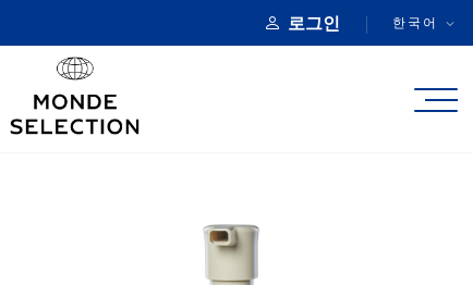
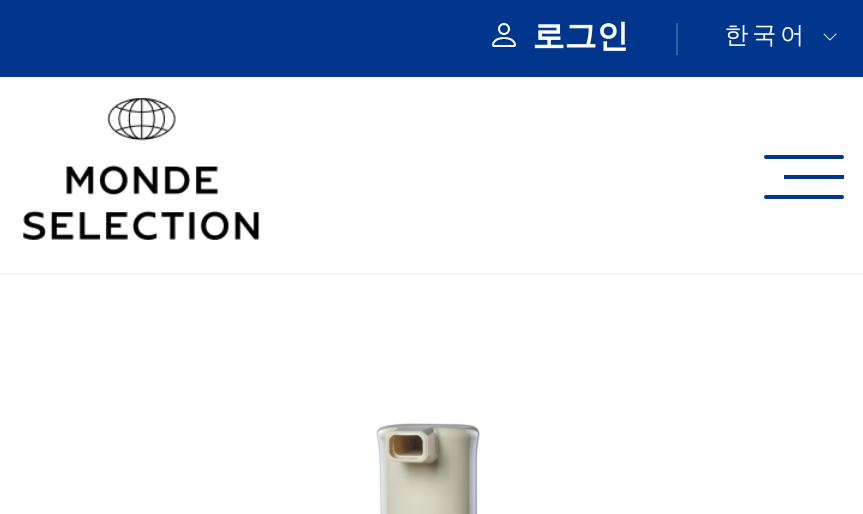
- [image]
+ [image]
